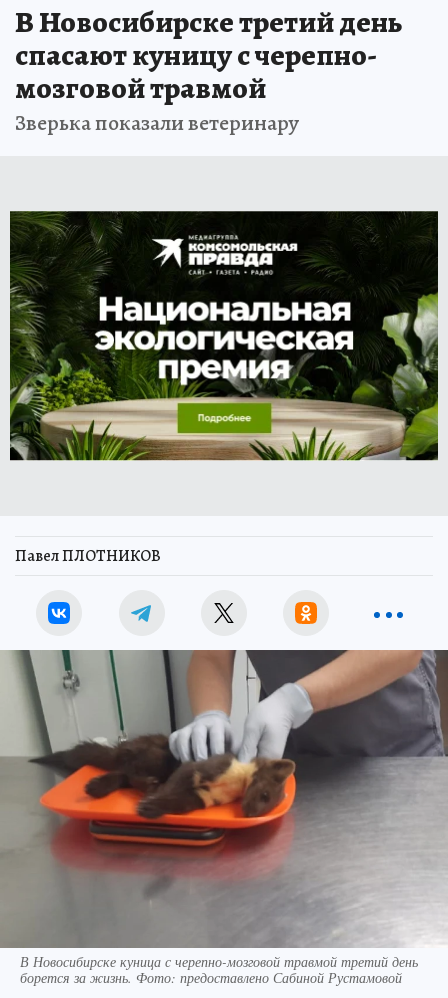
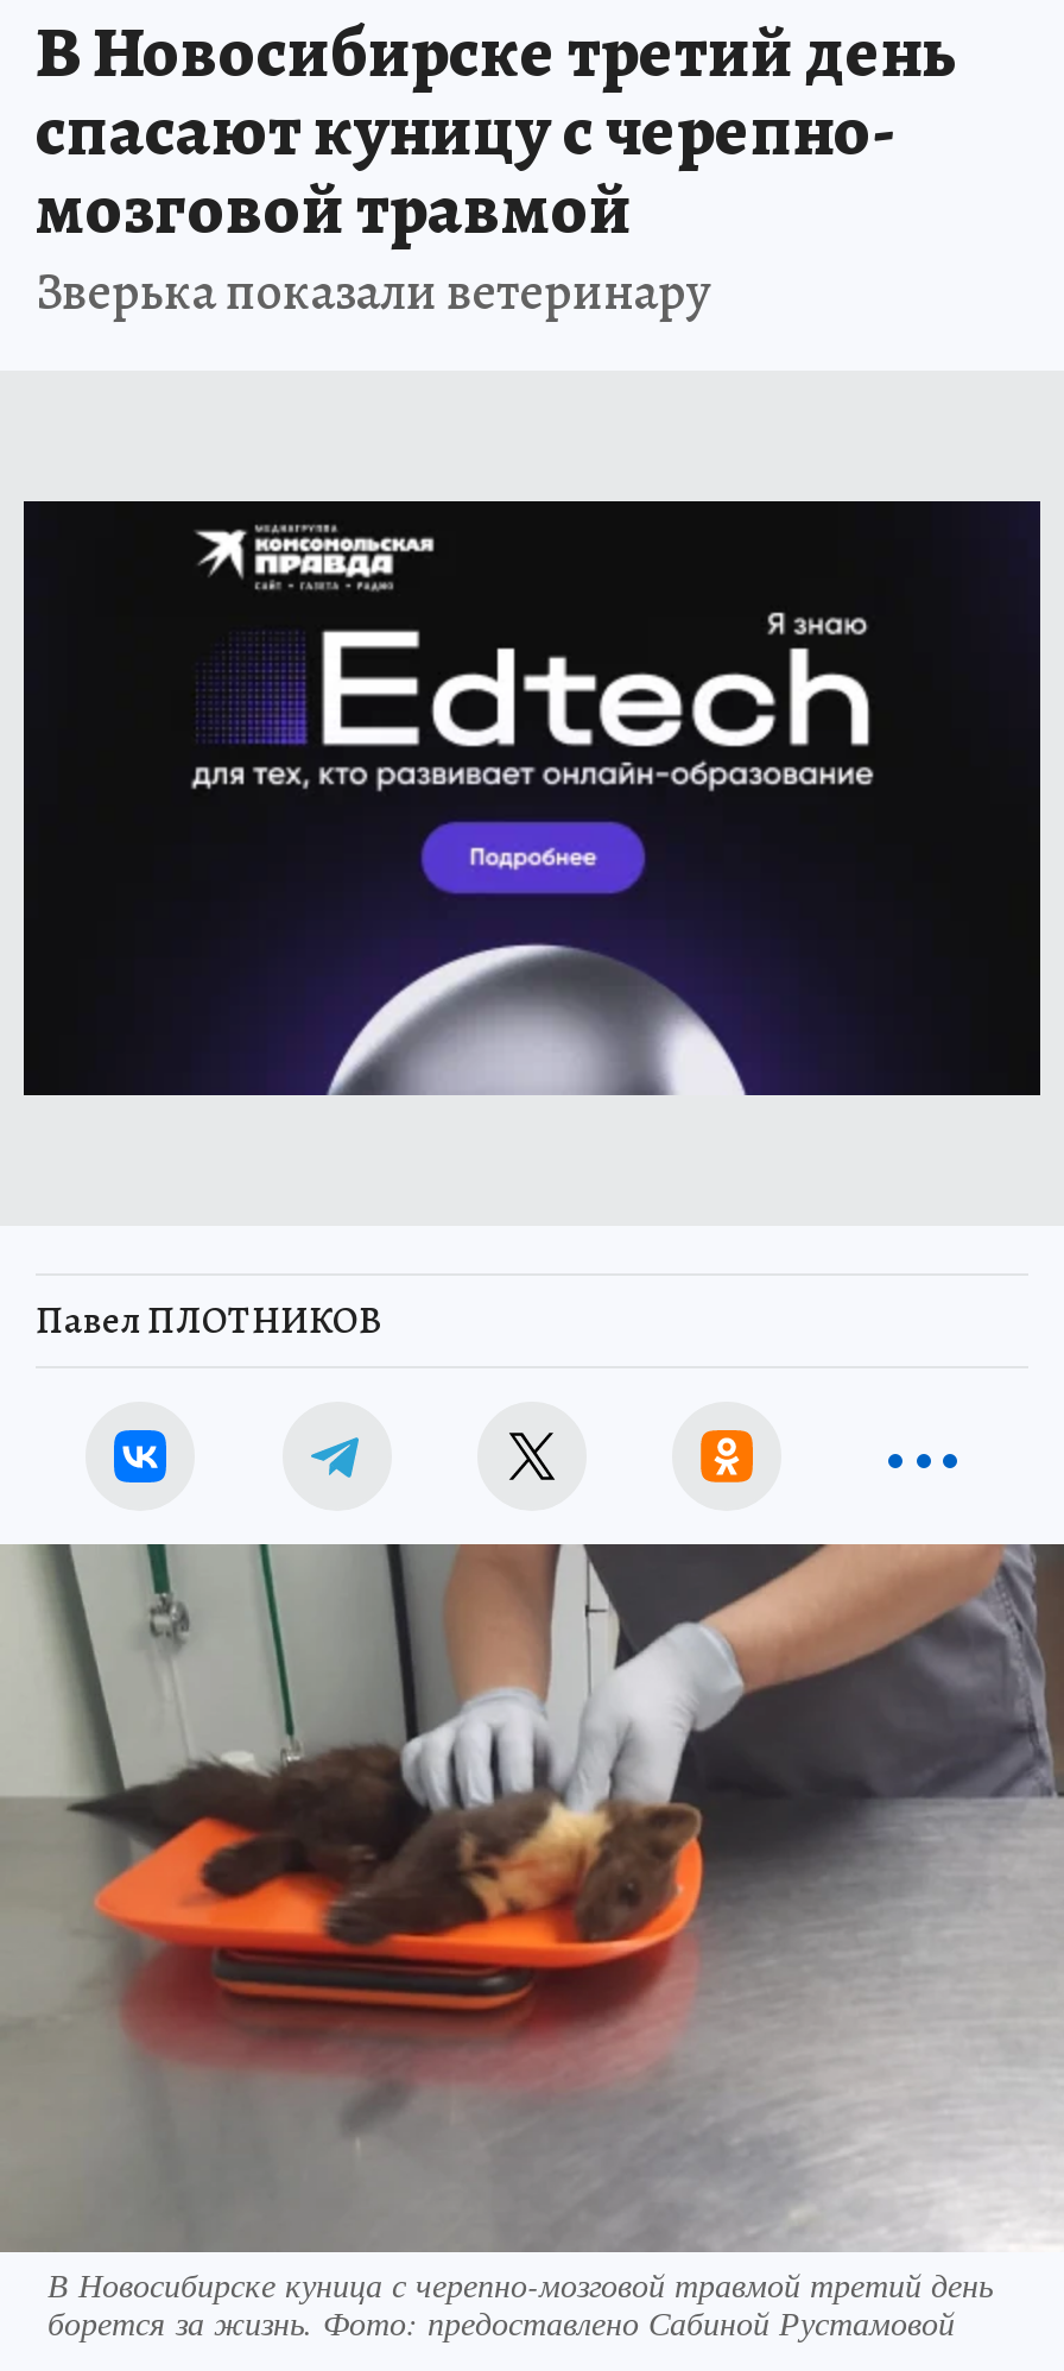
- [image]
+ [image]
